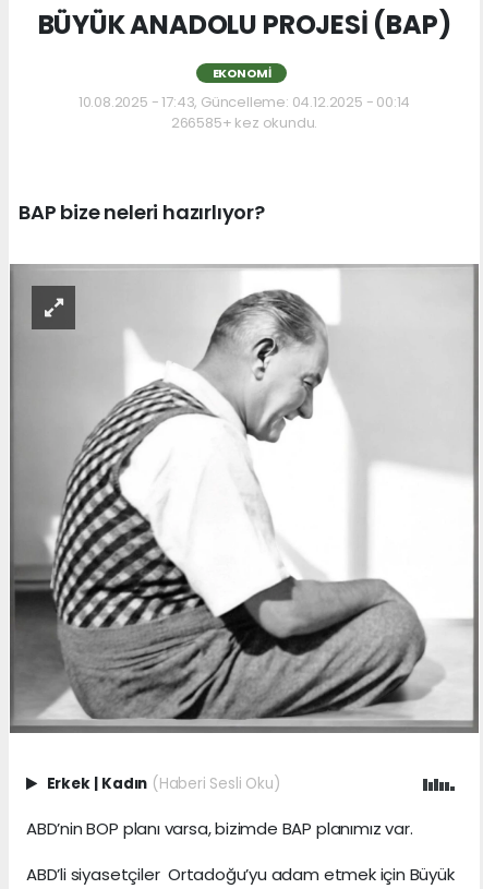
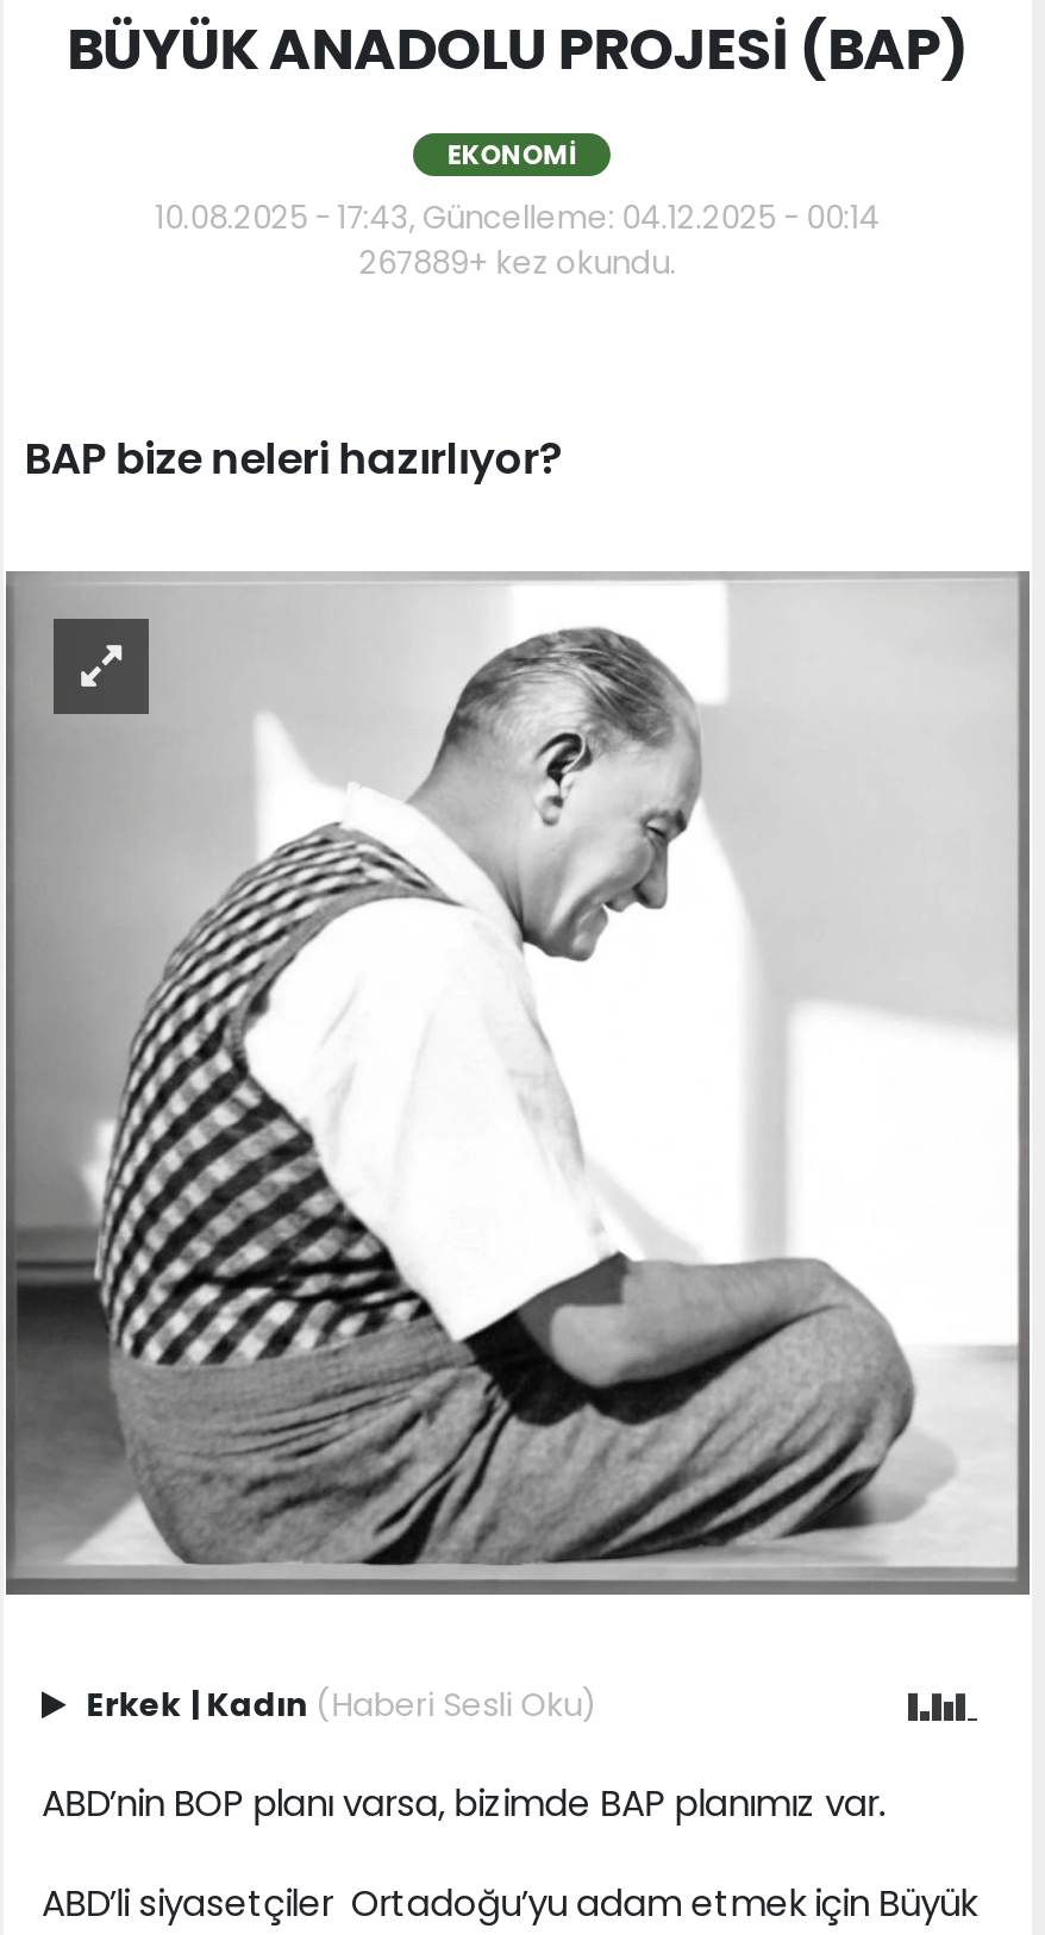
- 266585+ kez okundu.
+ 267889+ kez okundu.
